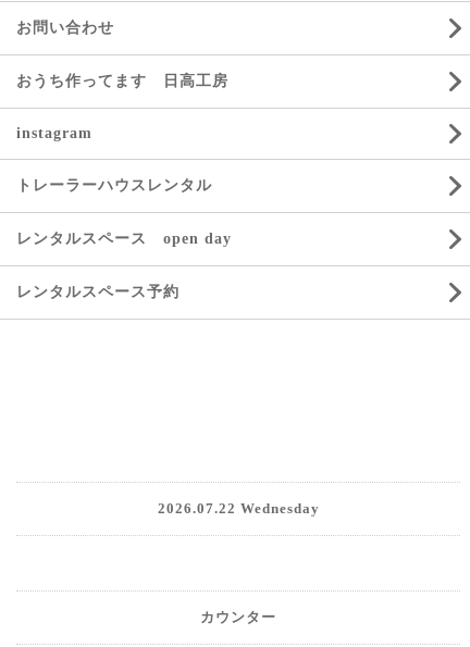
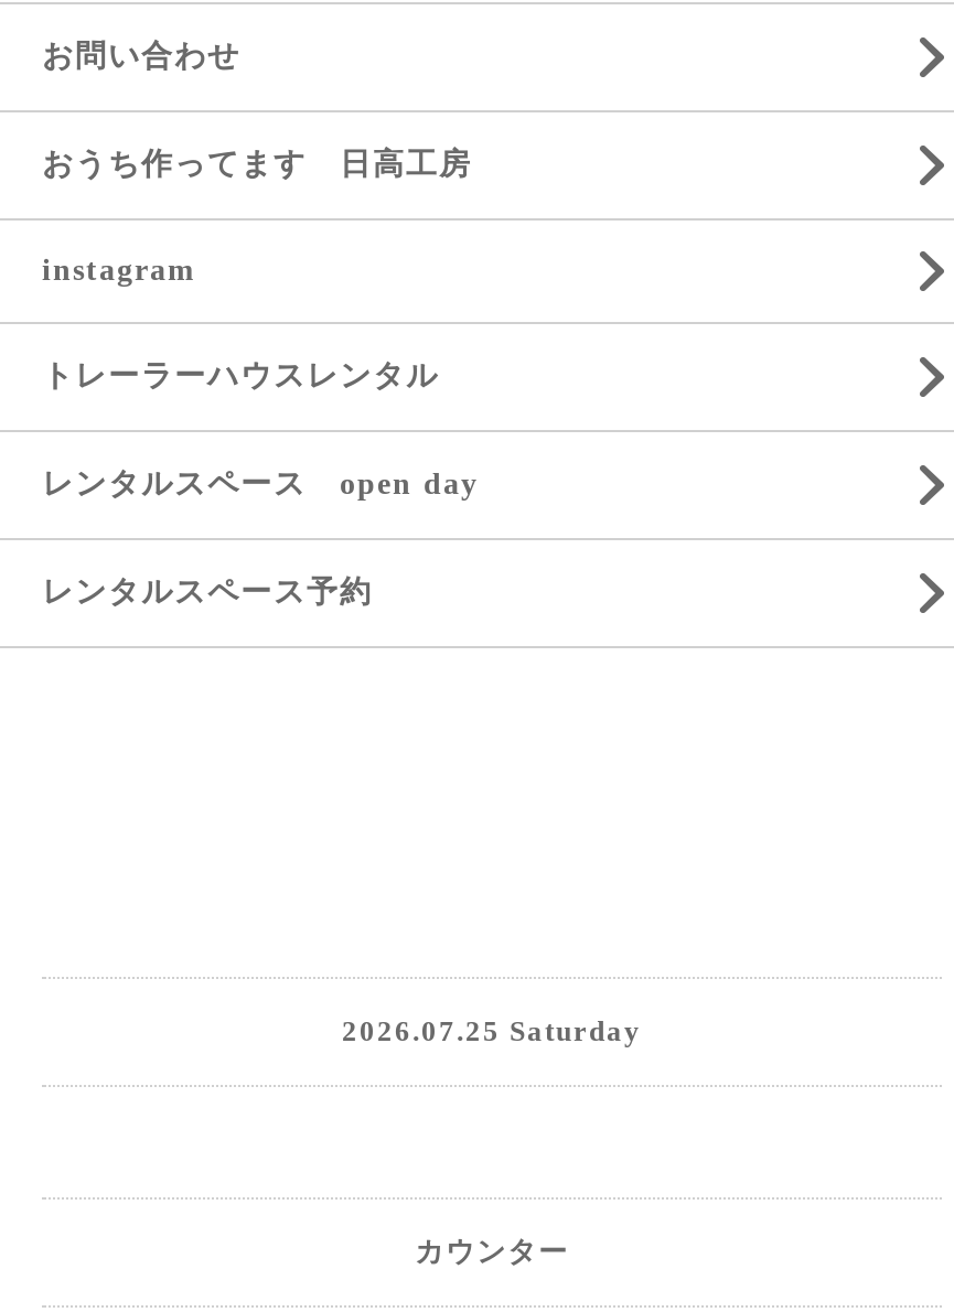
- 2026.07.22 Wednesday
+ 2026.07.25 Saturday
